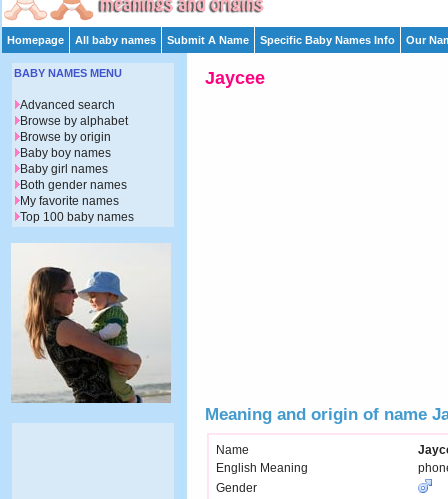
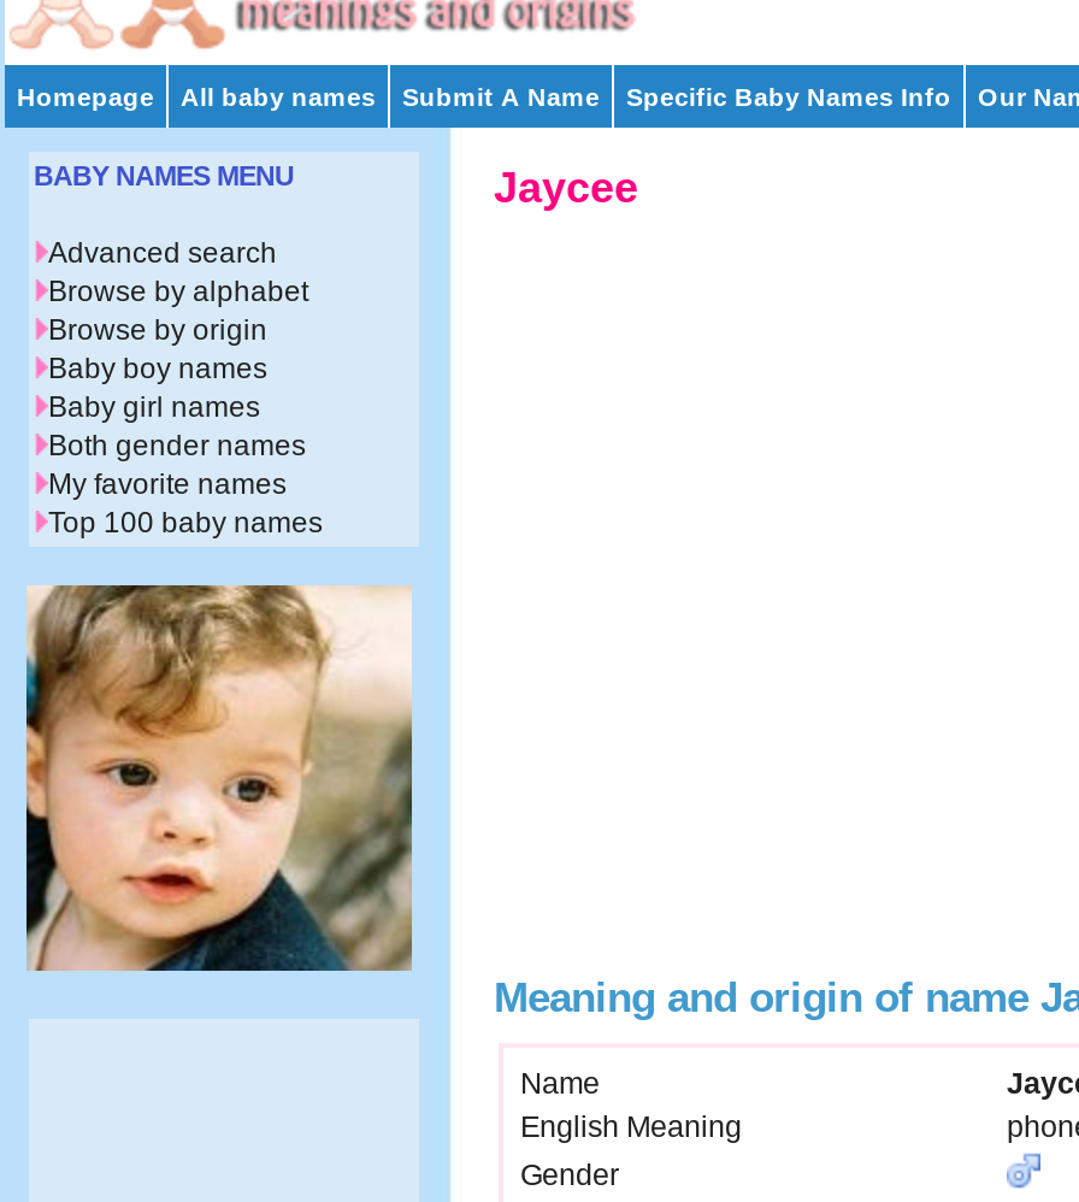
- [image]
+ [image]
